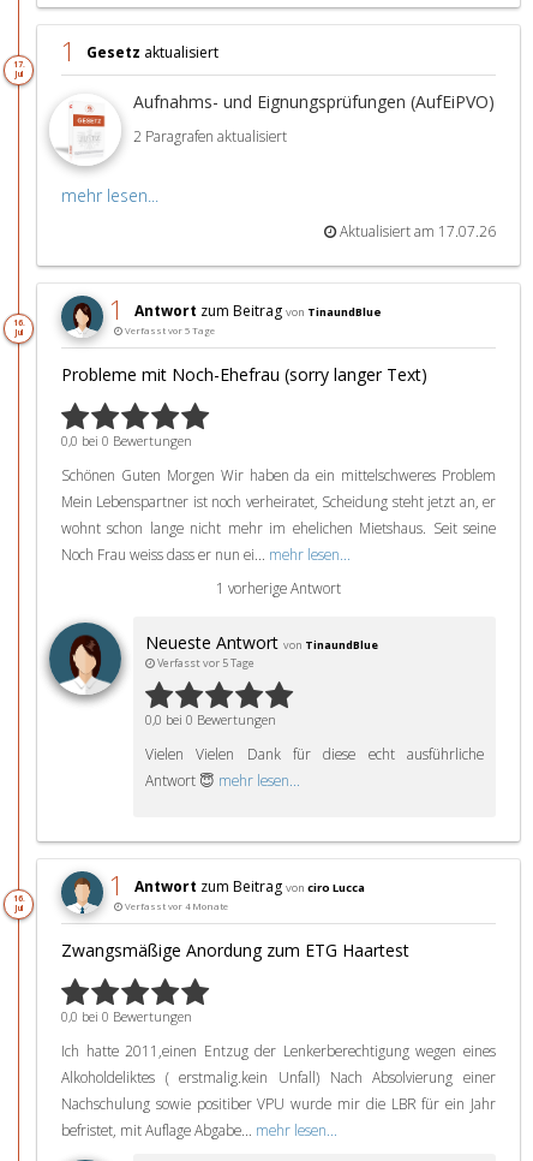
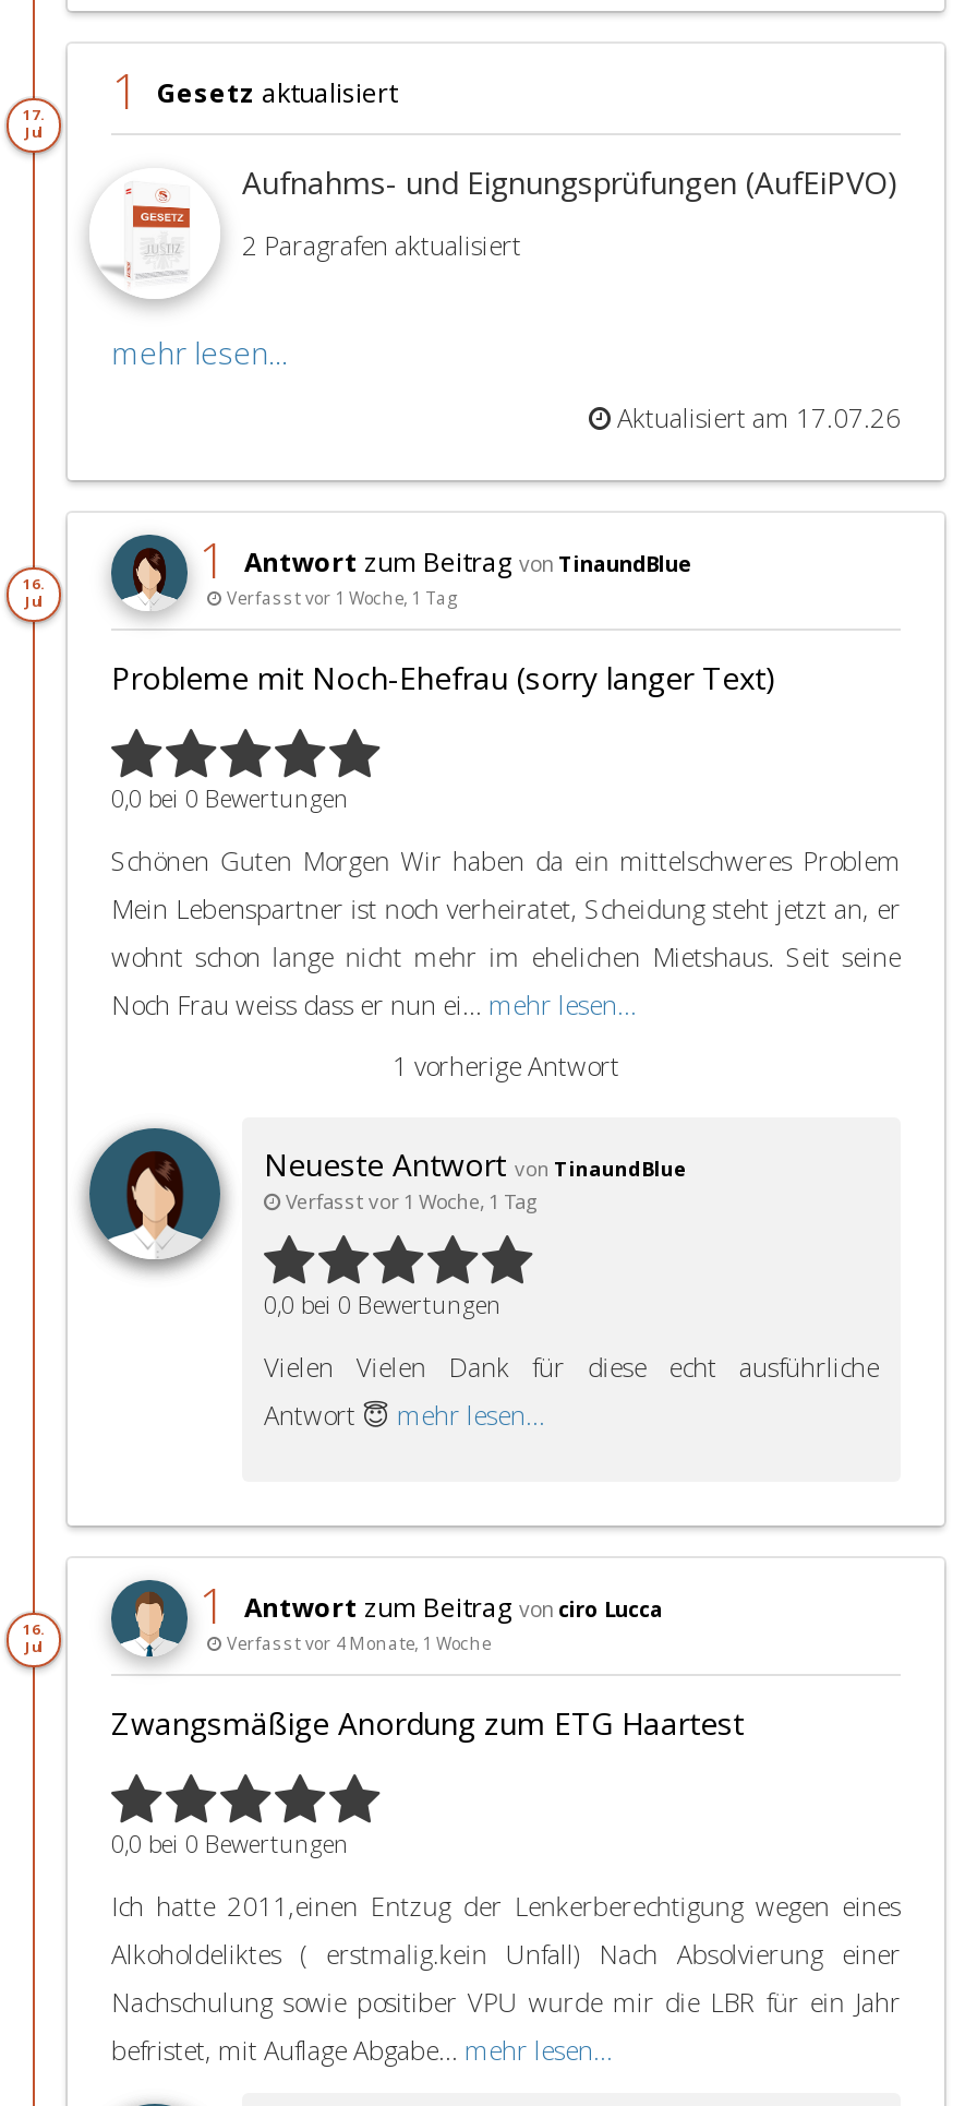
- Verfasst vor 5 Tage
+ Verfasst vor 1 Woche, 1 Tag

- Verfasst vor 5 Tage
+ Verfasst vor 1 Woche, 1 Tag

- Verfasst vor 4 Monate
+ Verfasst vor 4 Monate, 1 Woche
